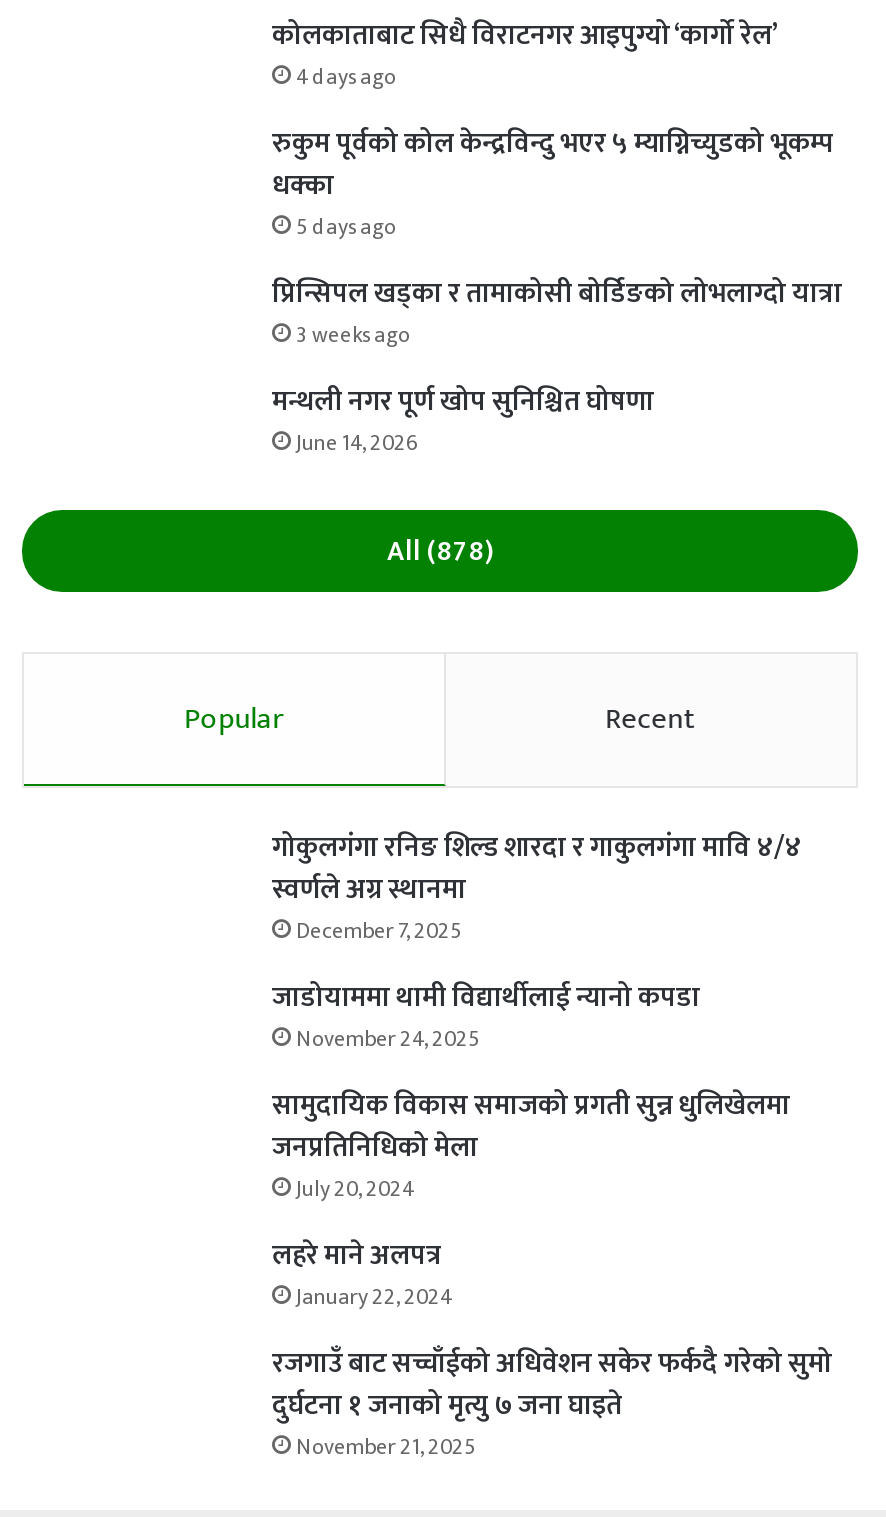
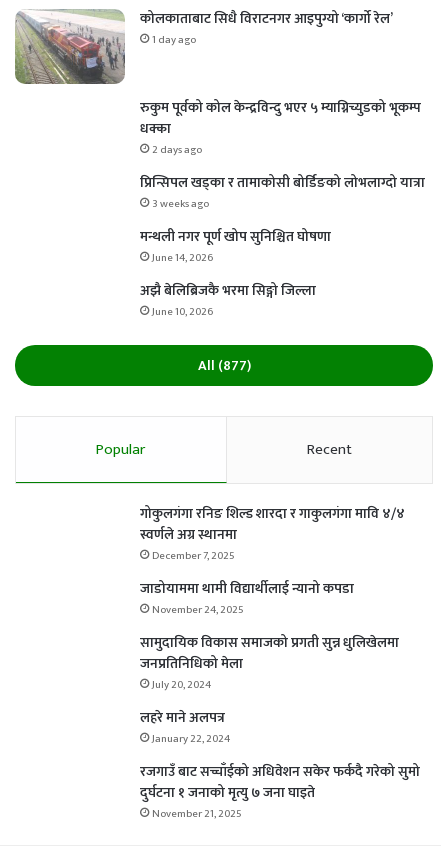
+ [image]

- 4 days ago
+ 1 day ago

- 5 days ago
+ 2 days ago

- All (878)
+ अझै बेलिब्रिजकै भरमा सिङ्गो जिल्ला
+ June 10, 2026
+ All (877)
